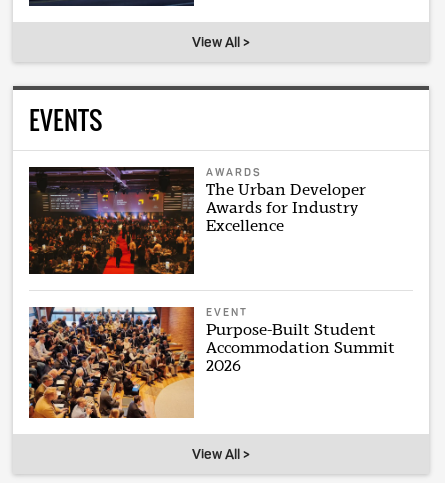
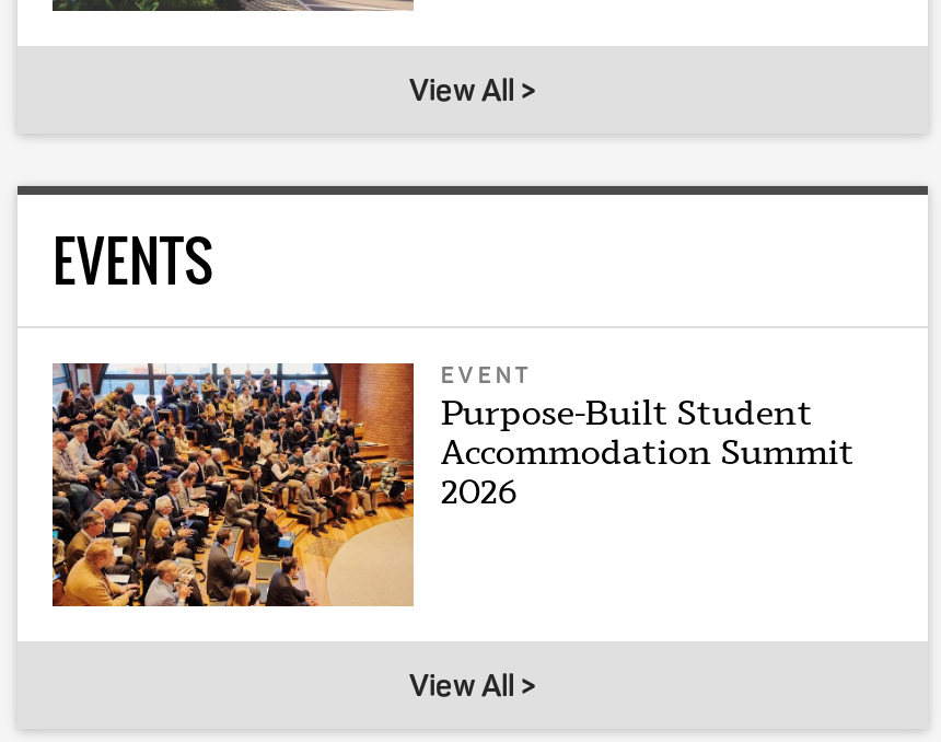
- [image]
- AWARDS
- The Urban Developer
- Awards for Industry
- Excellence
